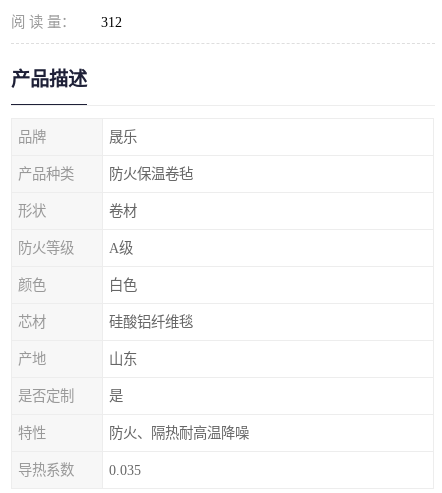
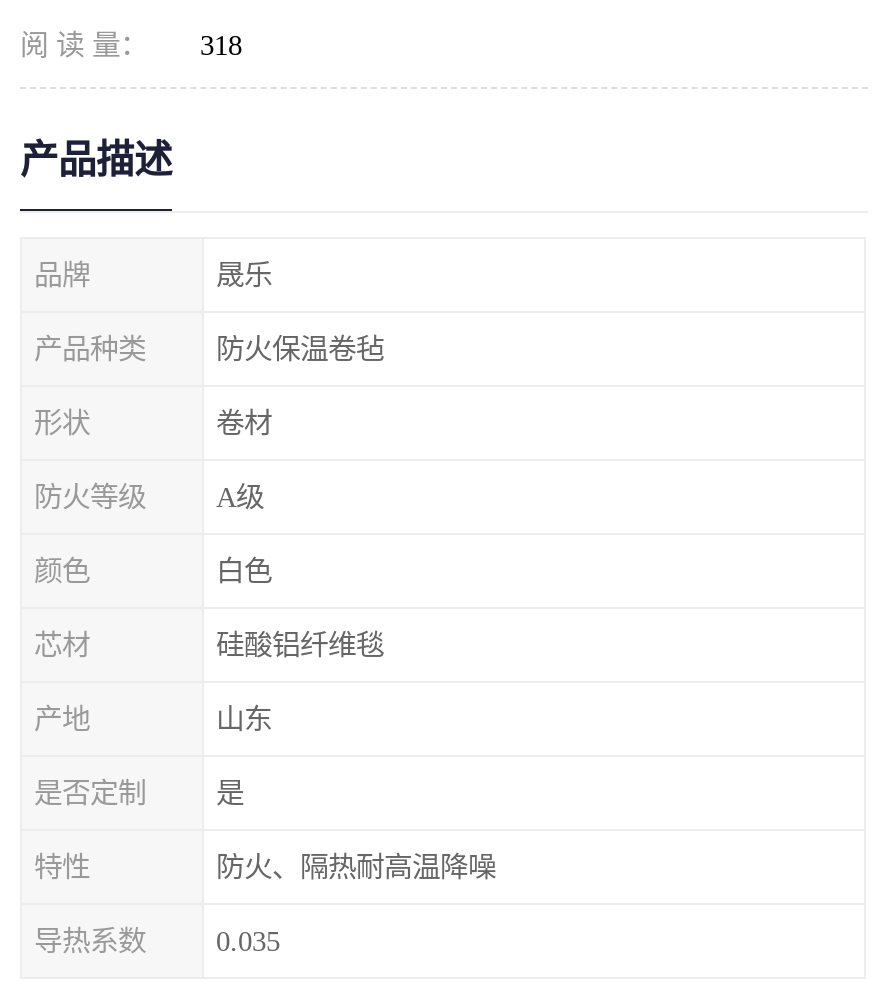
- 阅 读 量： 312
+ 阅 读 量： 318
